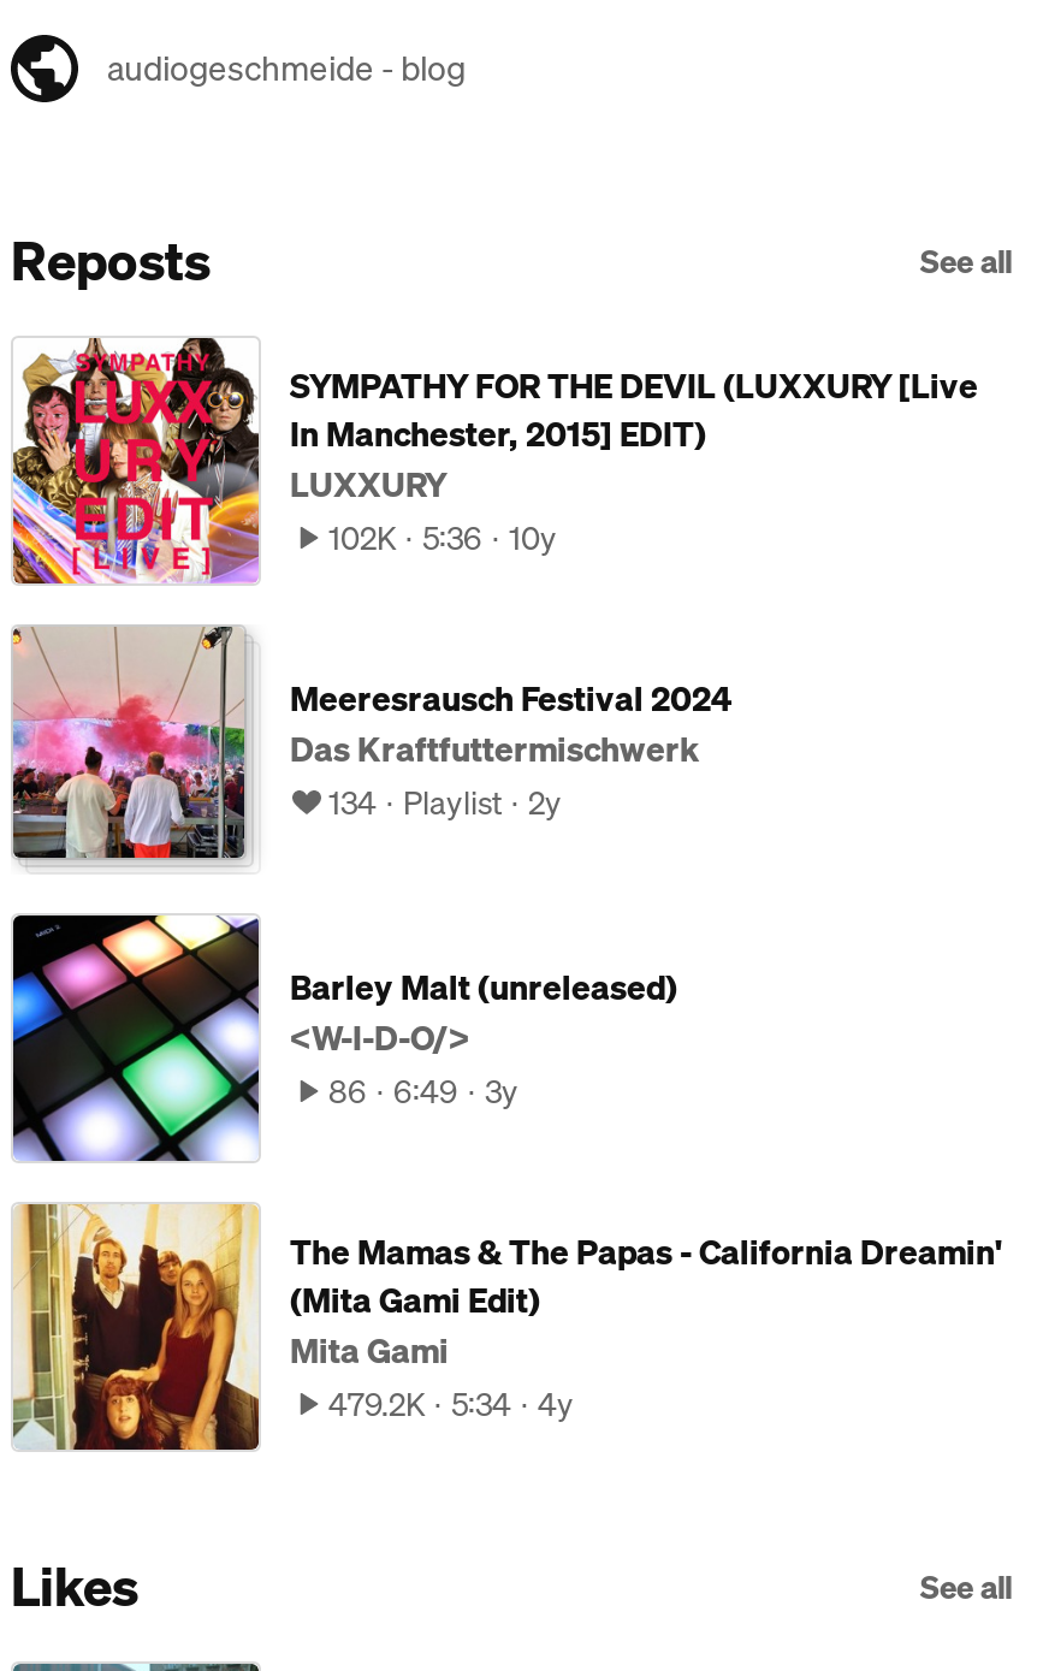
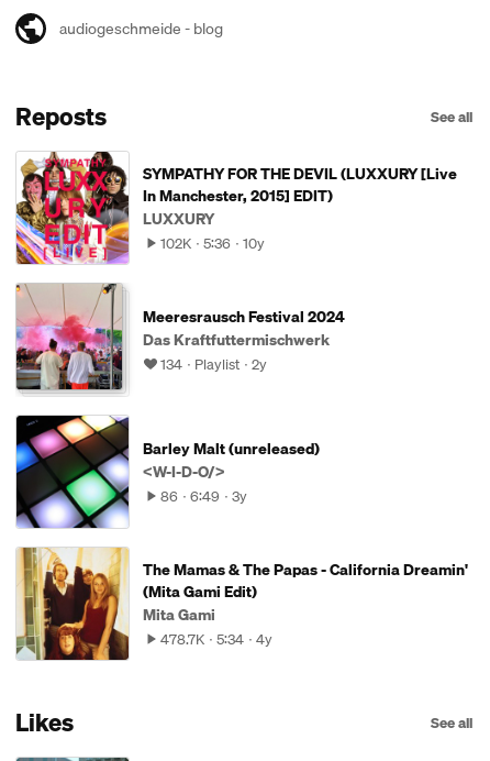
- 479.2K 5:34 4y
+ 478.7K 5:34 4y
